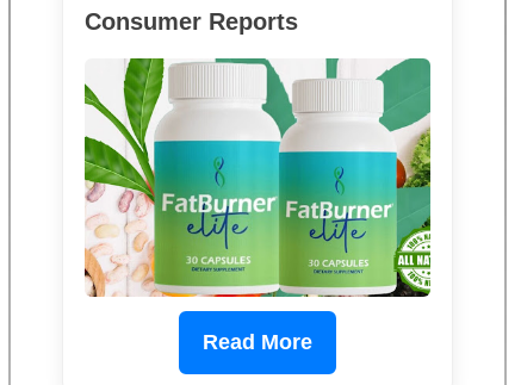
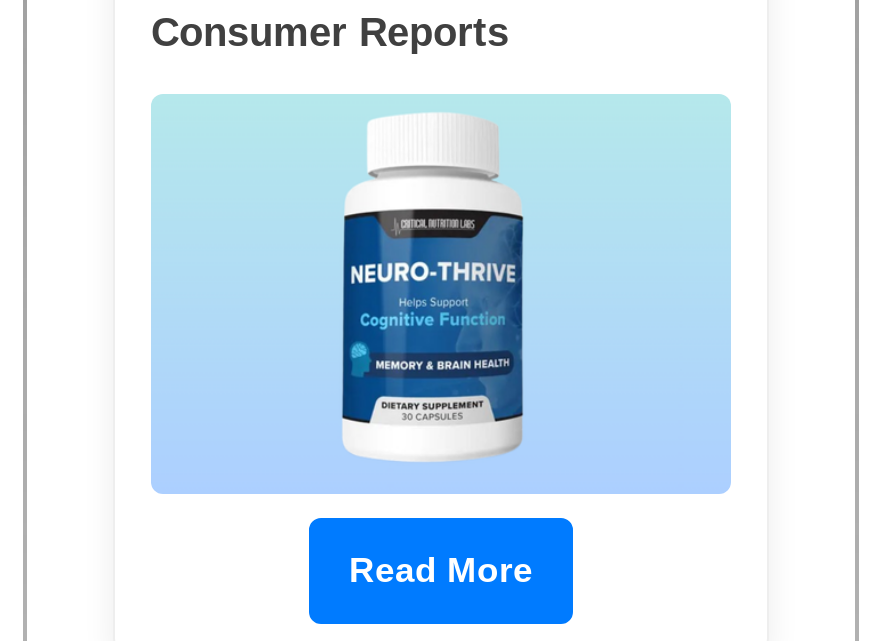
- [image]
+ [image]
